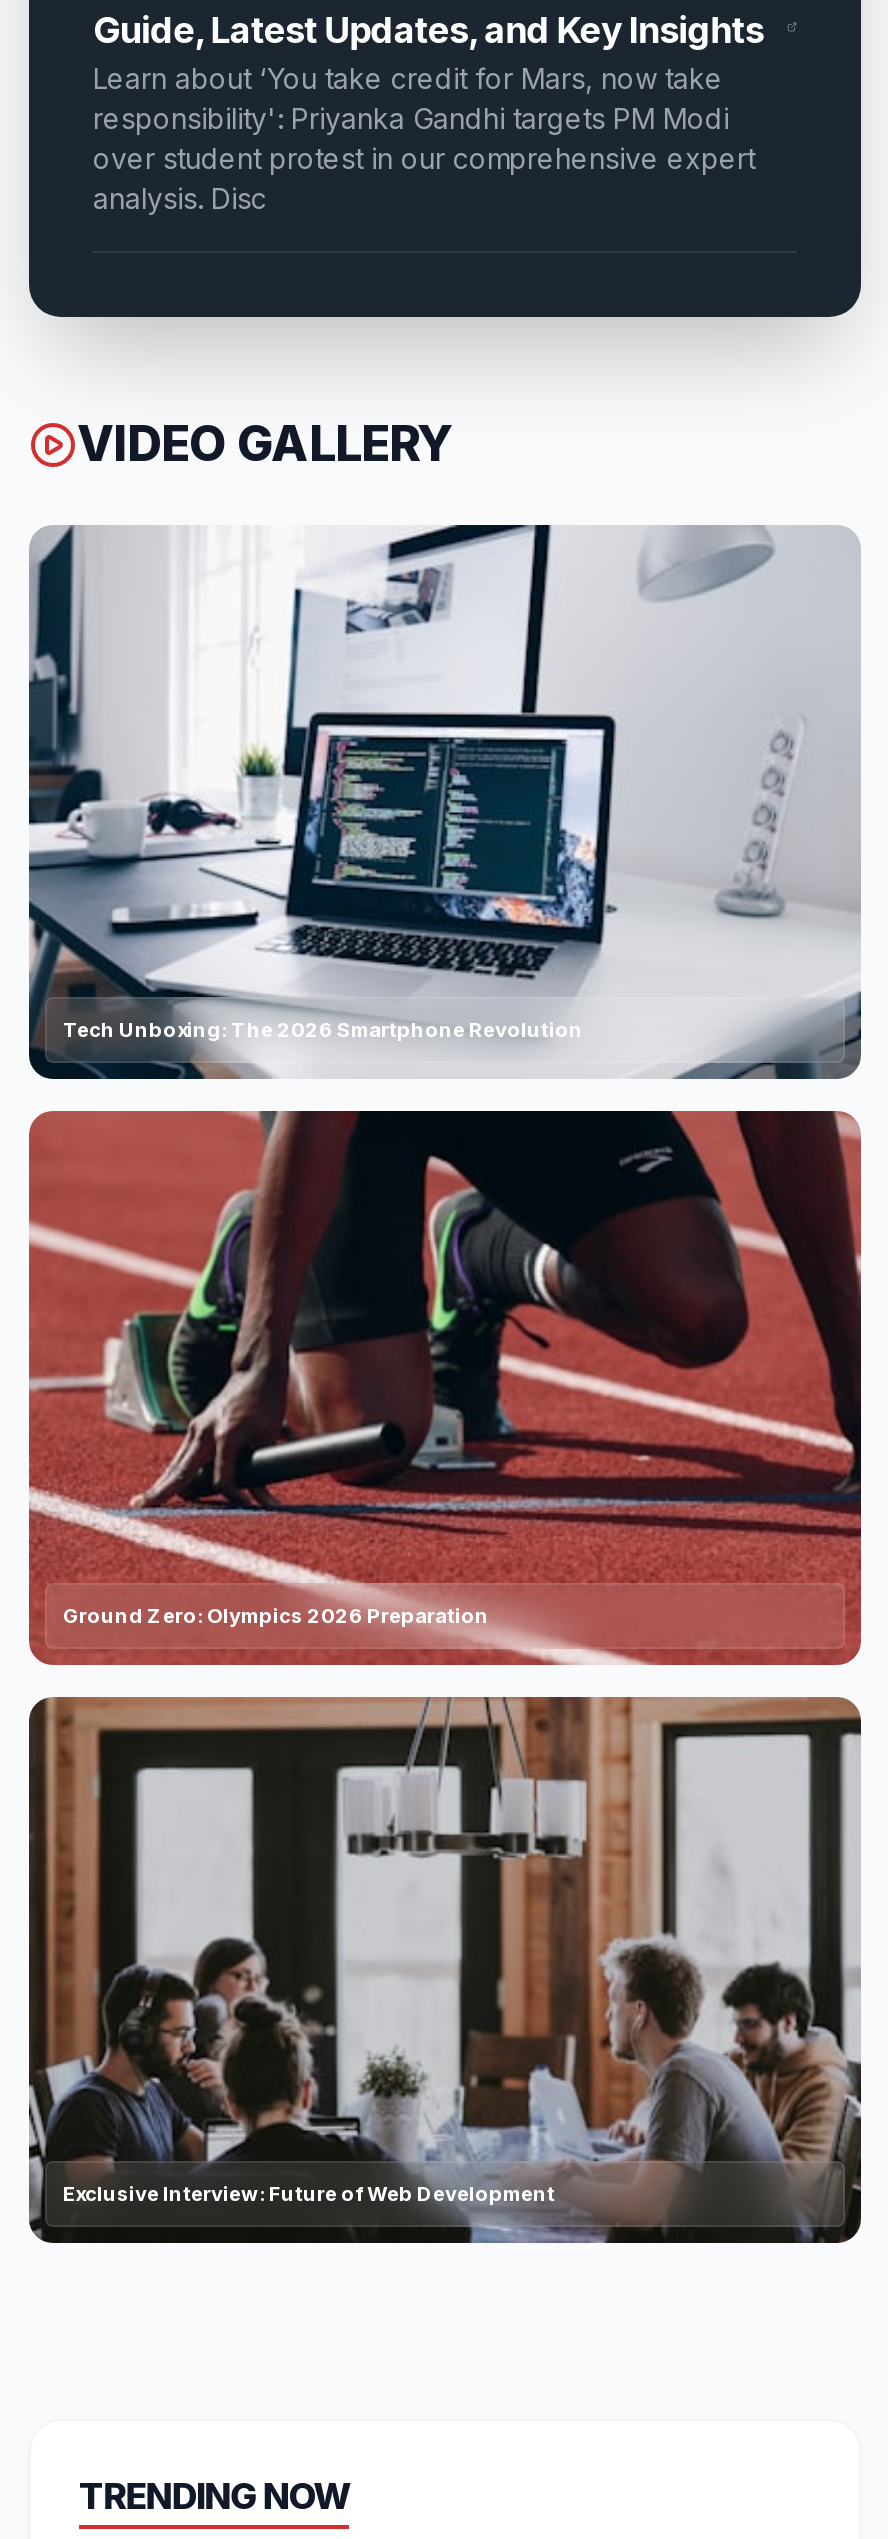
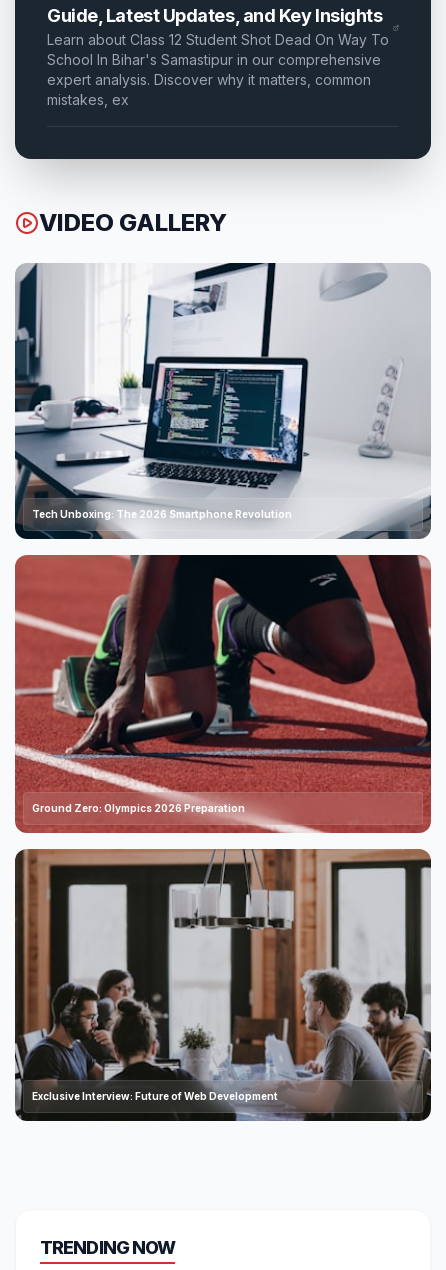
- Learn about ‘You take credit for Mars, now take
- responsibility': Priyanka Gandhi targets PM Modi
- over student protest in our comprehensive expert
- analysis. Disc
+ Learn about Class 12 Student Shot Dead On Way To
+ School In Bihar's Samastipur in our comprehensive
+ expert analysis. Discover why it matters, common
+ mistakes, ex
